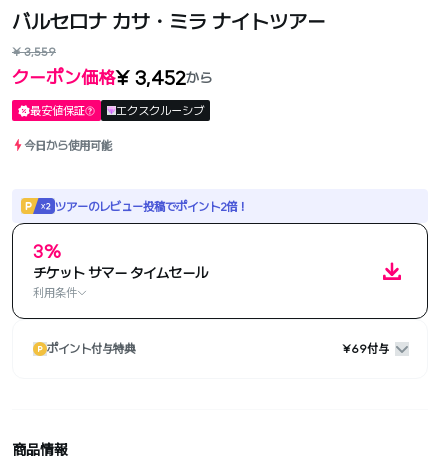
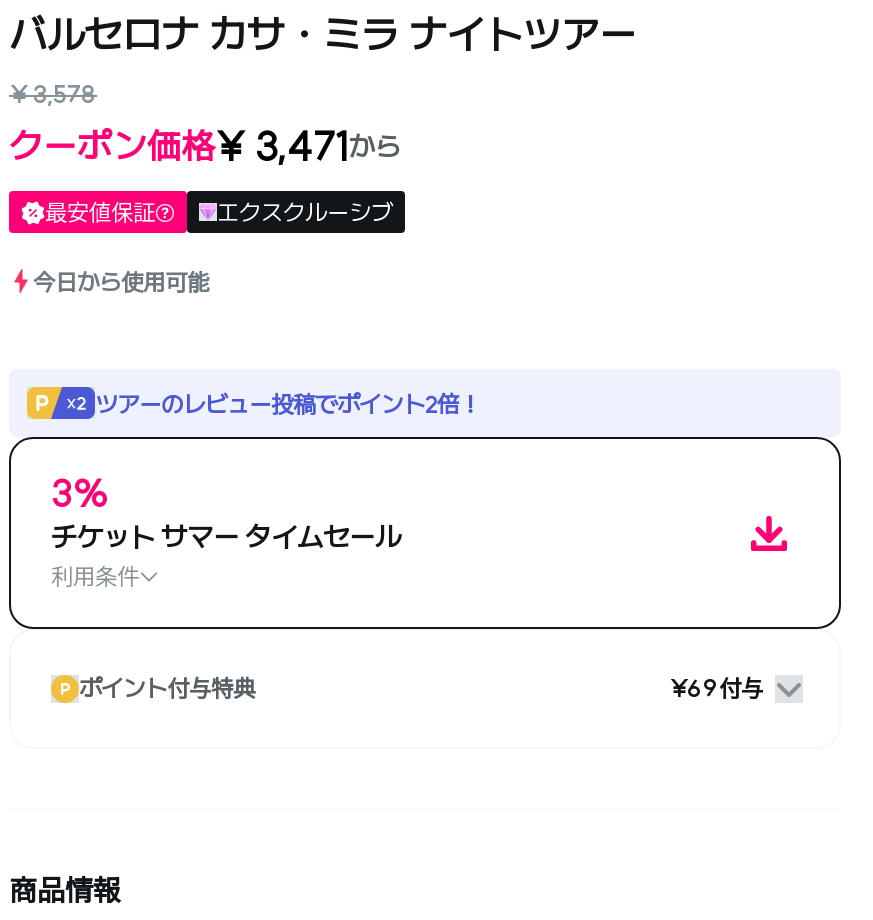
- ¥ 3,559
+ ¥ 3,578

- クーポン価格¥ 3,452から
+ クーポン価格¥ 3,471から
